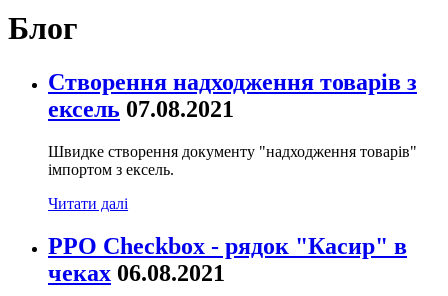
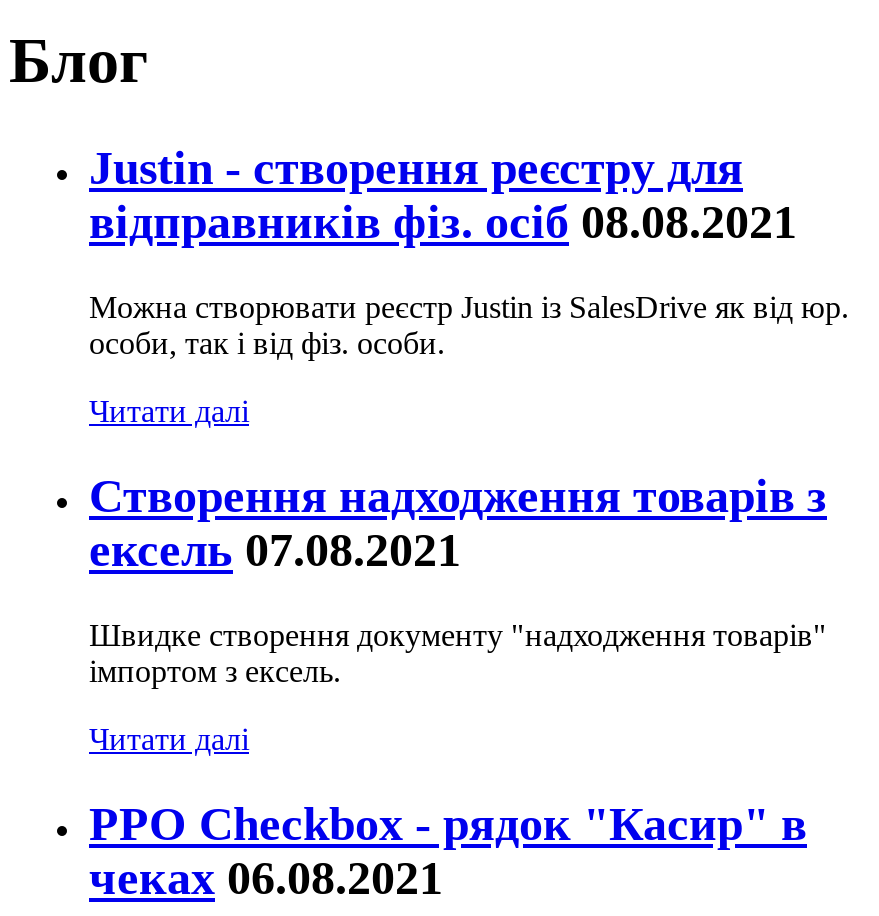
+ Justin - створення реєстру для
+ відправників фіз. осіб 08.08.2021
+ Можна створювати реєстр Justin із SalesDrive як від юр.
+ особи, так і від фіз. особи.
+ Читати далі
